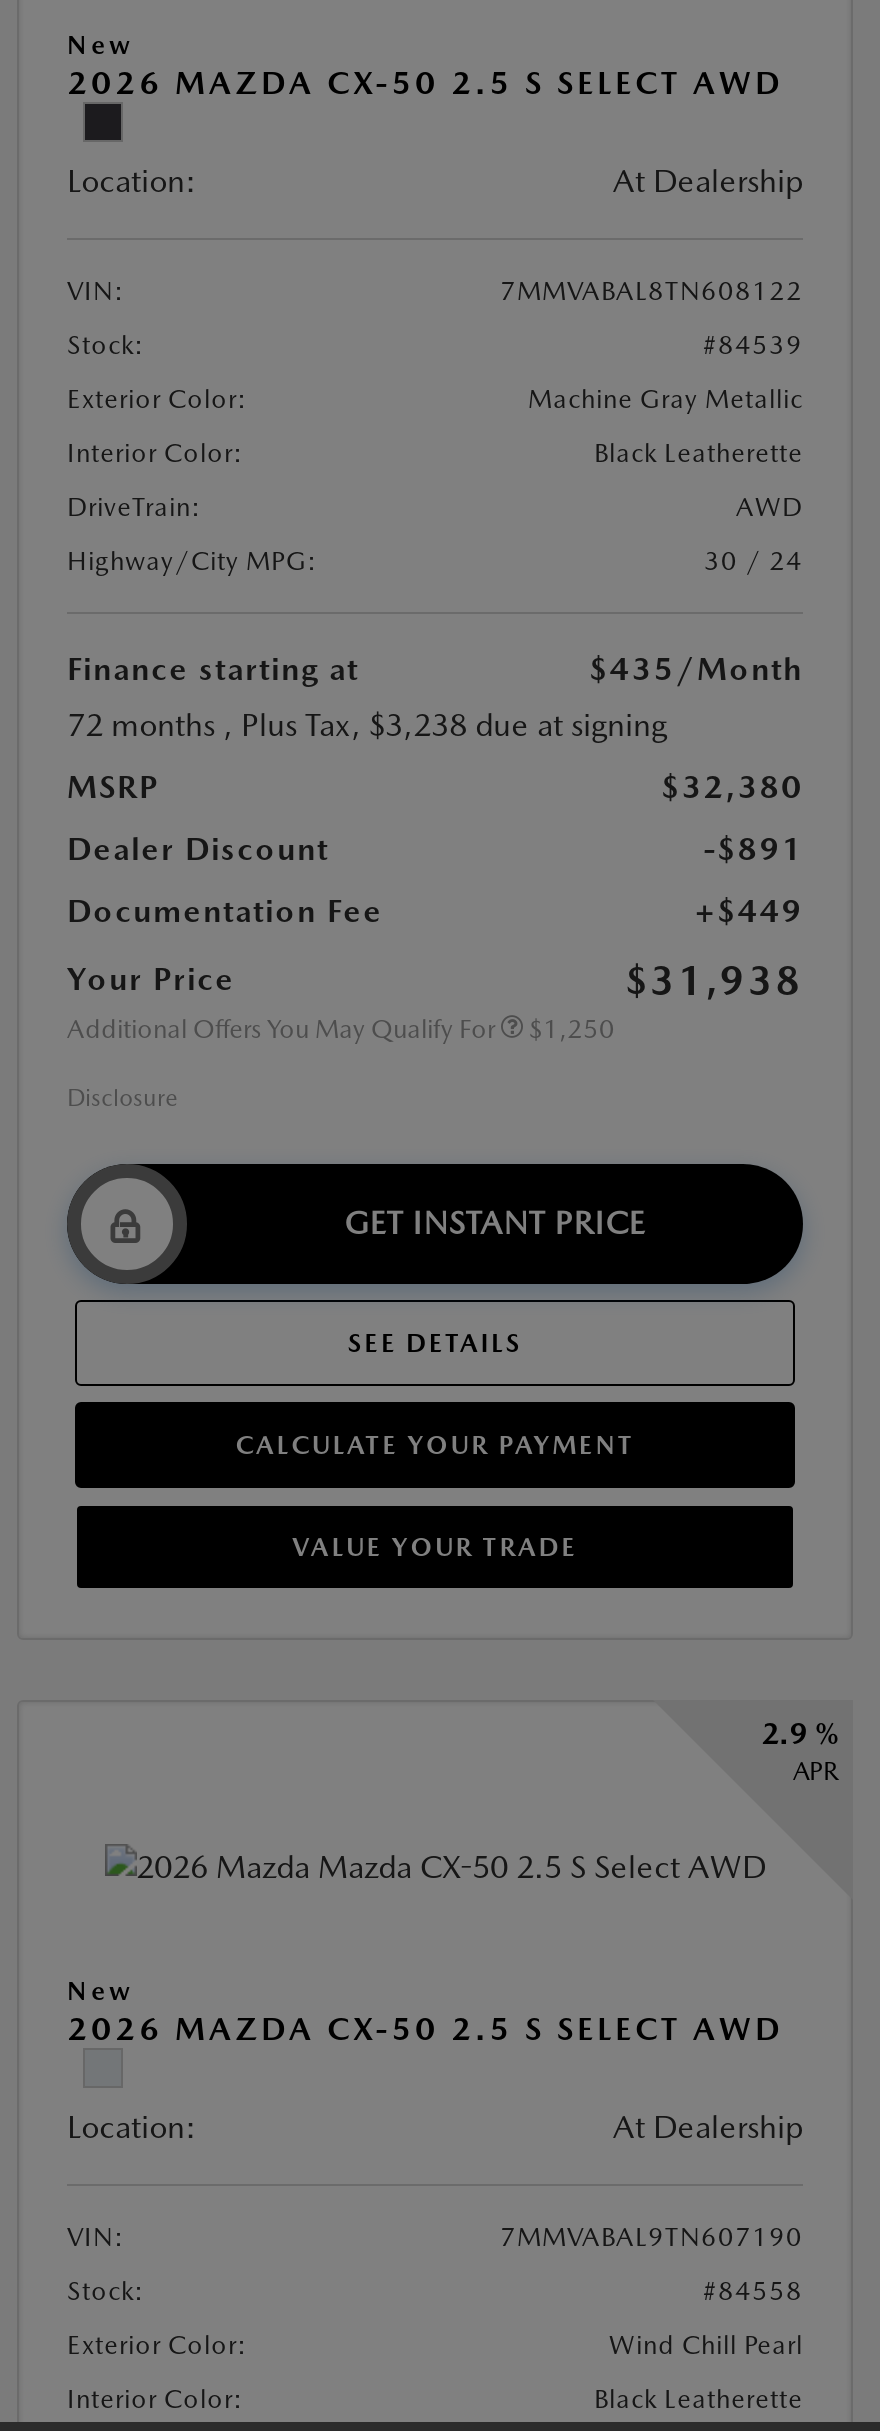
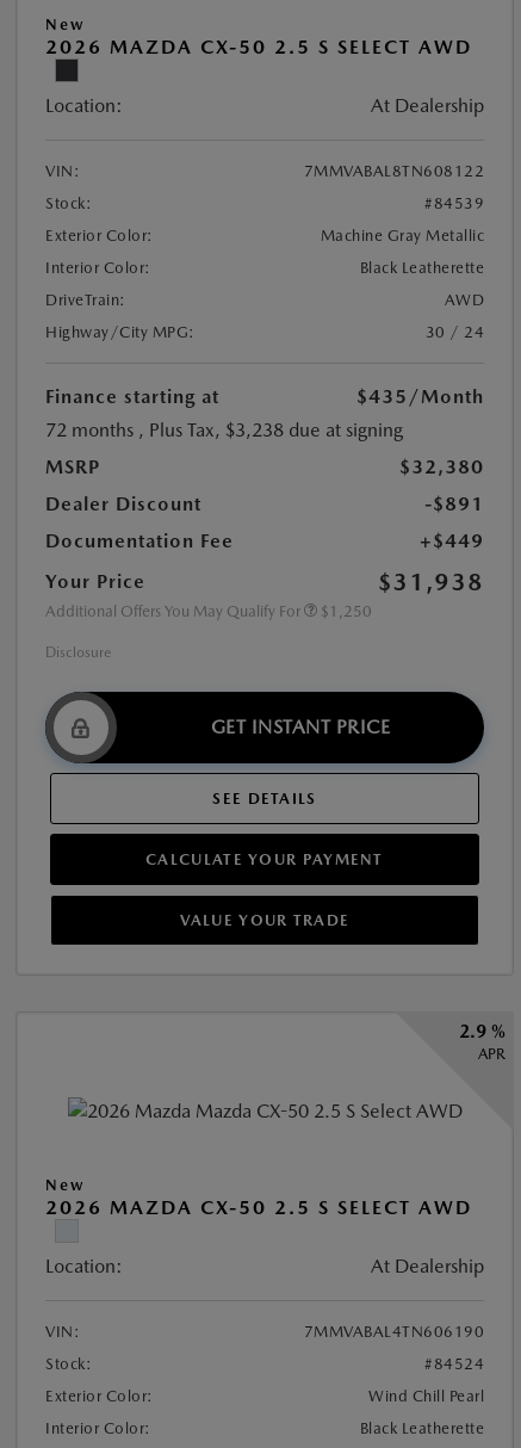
- 7MMVABAL9TN607190
+ 7MMVABAL4TN606190

- #84558
+ #84524
